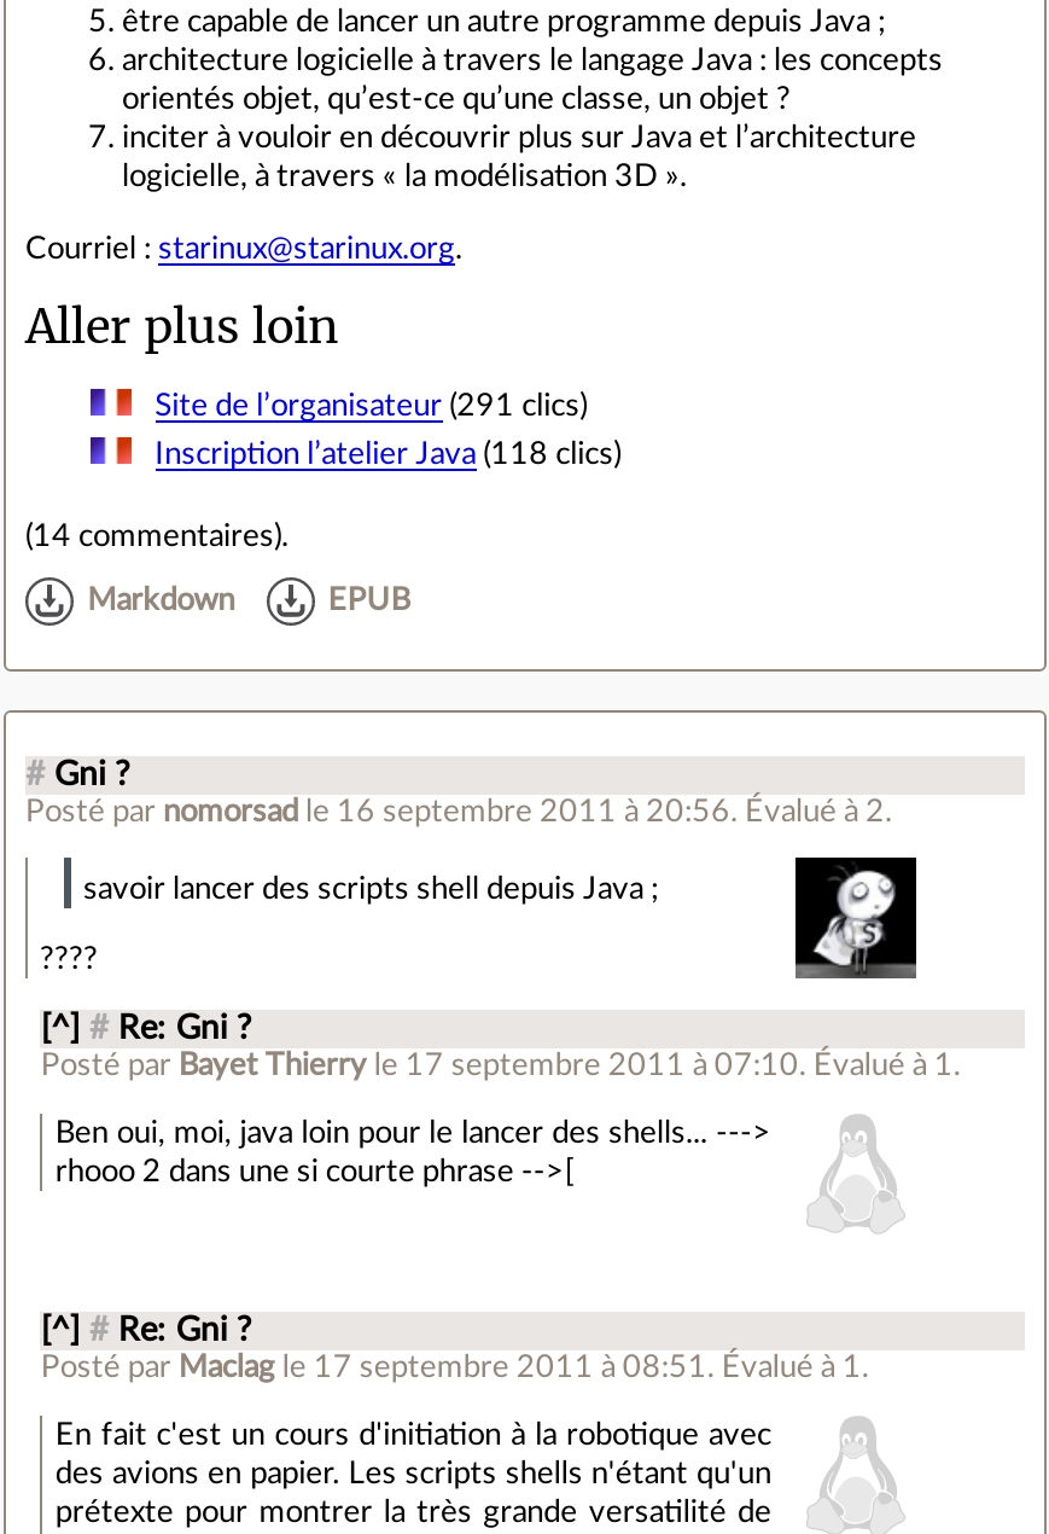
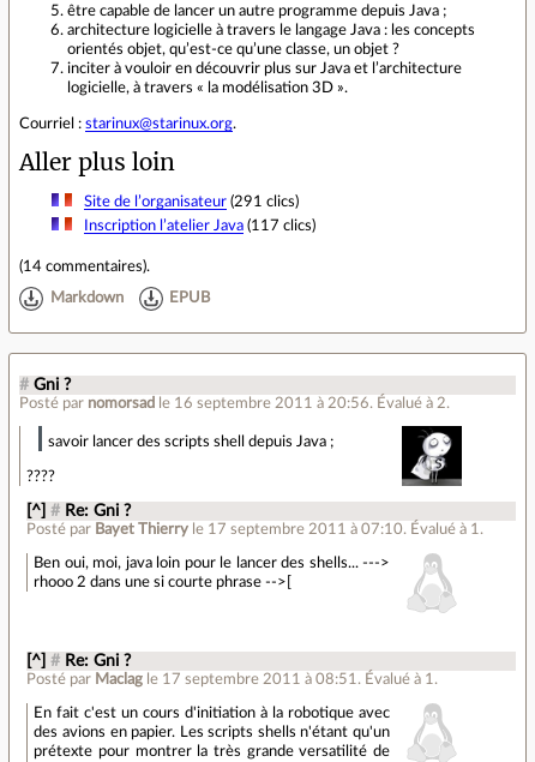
- Inscription l’atelier Java (118 clics)
+ Inscription l’atelier Java (117 clics)
